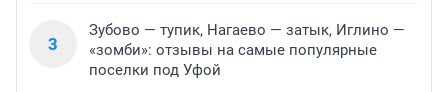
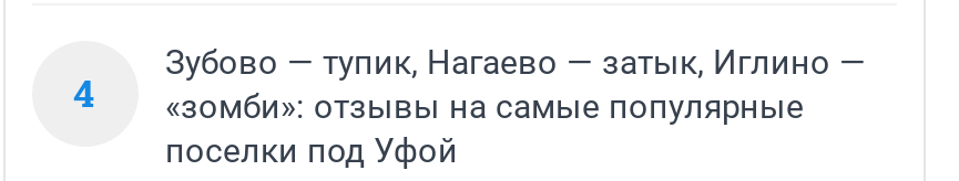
- 3 «зомби»: отзывы на самые популярные
+ 4 «зомби»: отзывы на самые популярные
